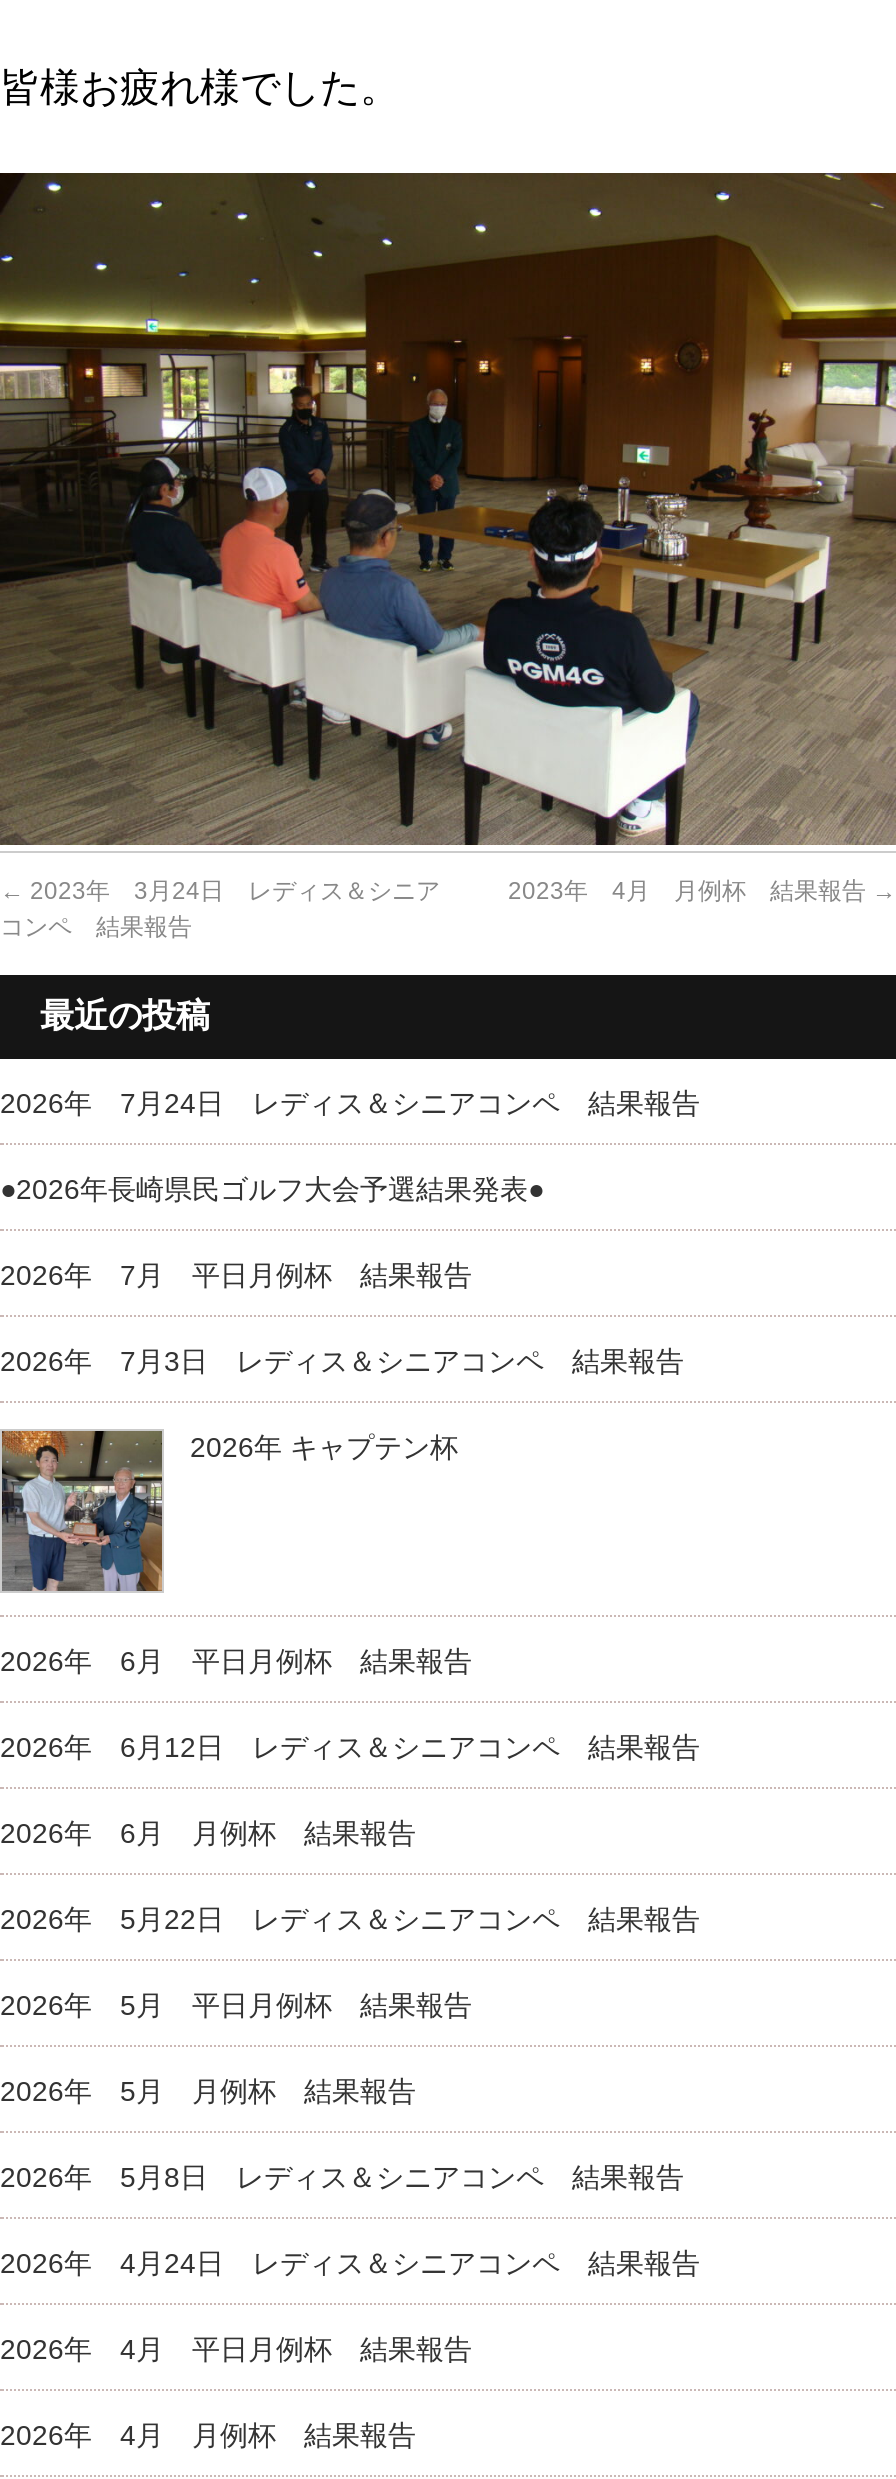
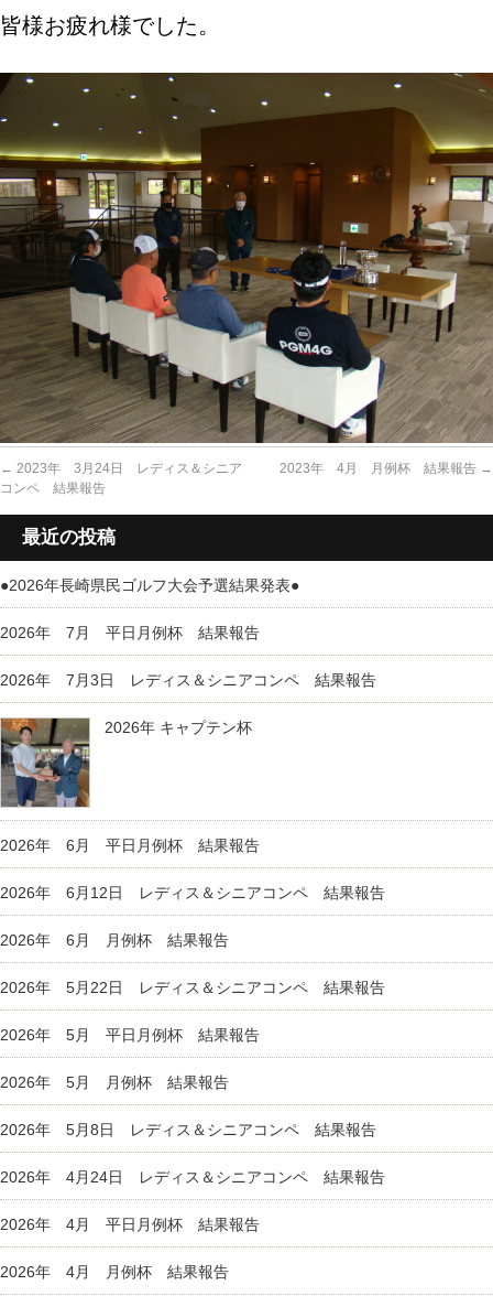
- 2026年 7月24日 レディス＆シニアコンペ 結果報告
